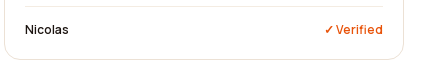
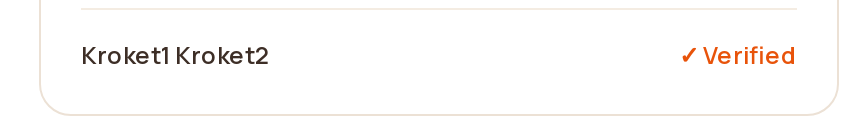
- Nicolas
+ Kroket1 Kroket2
